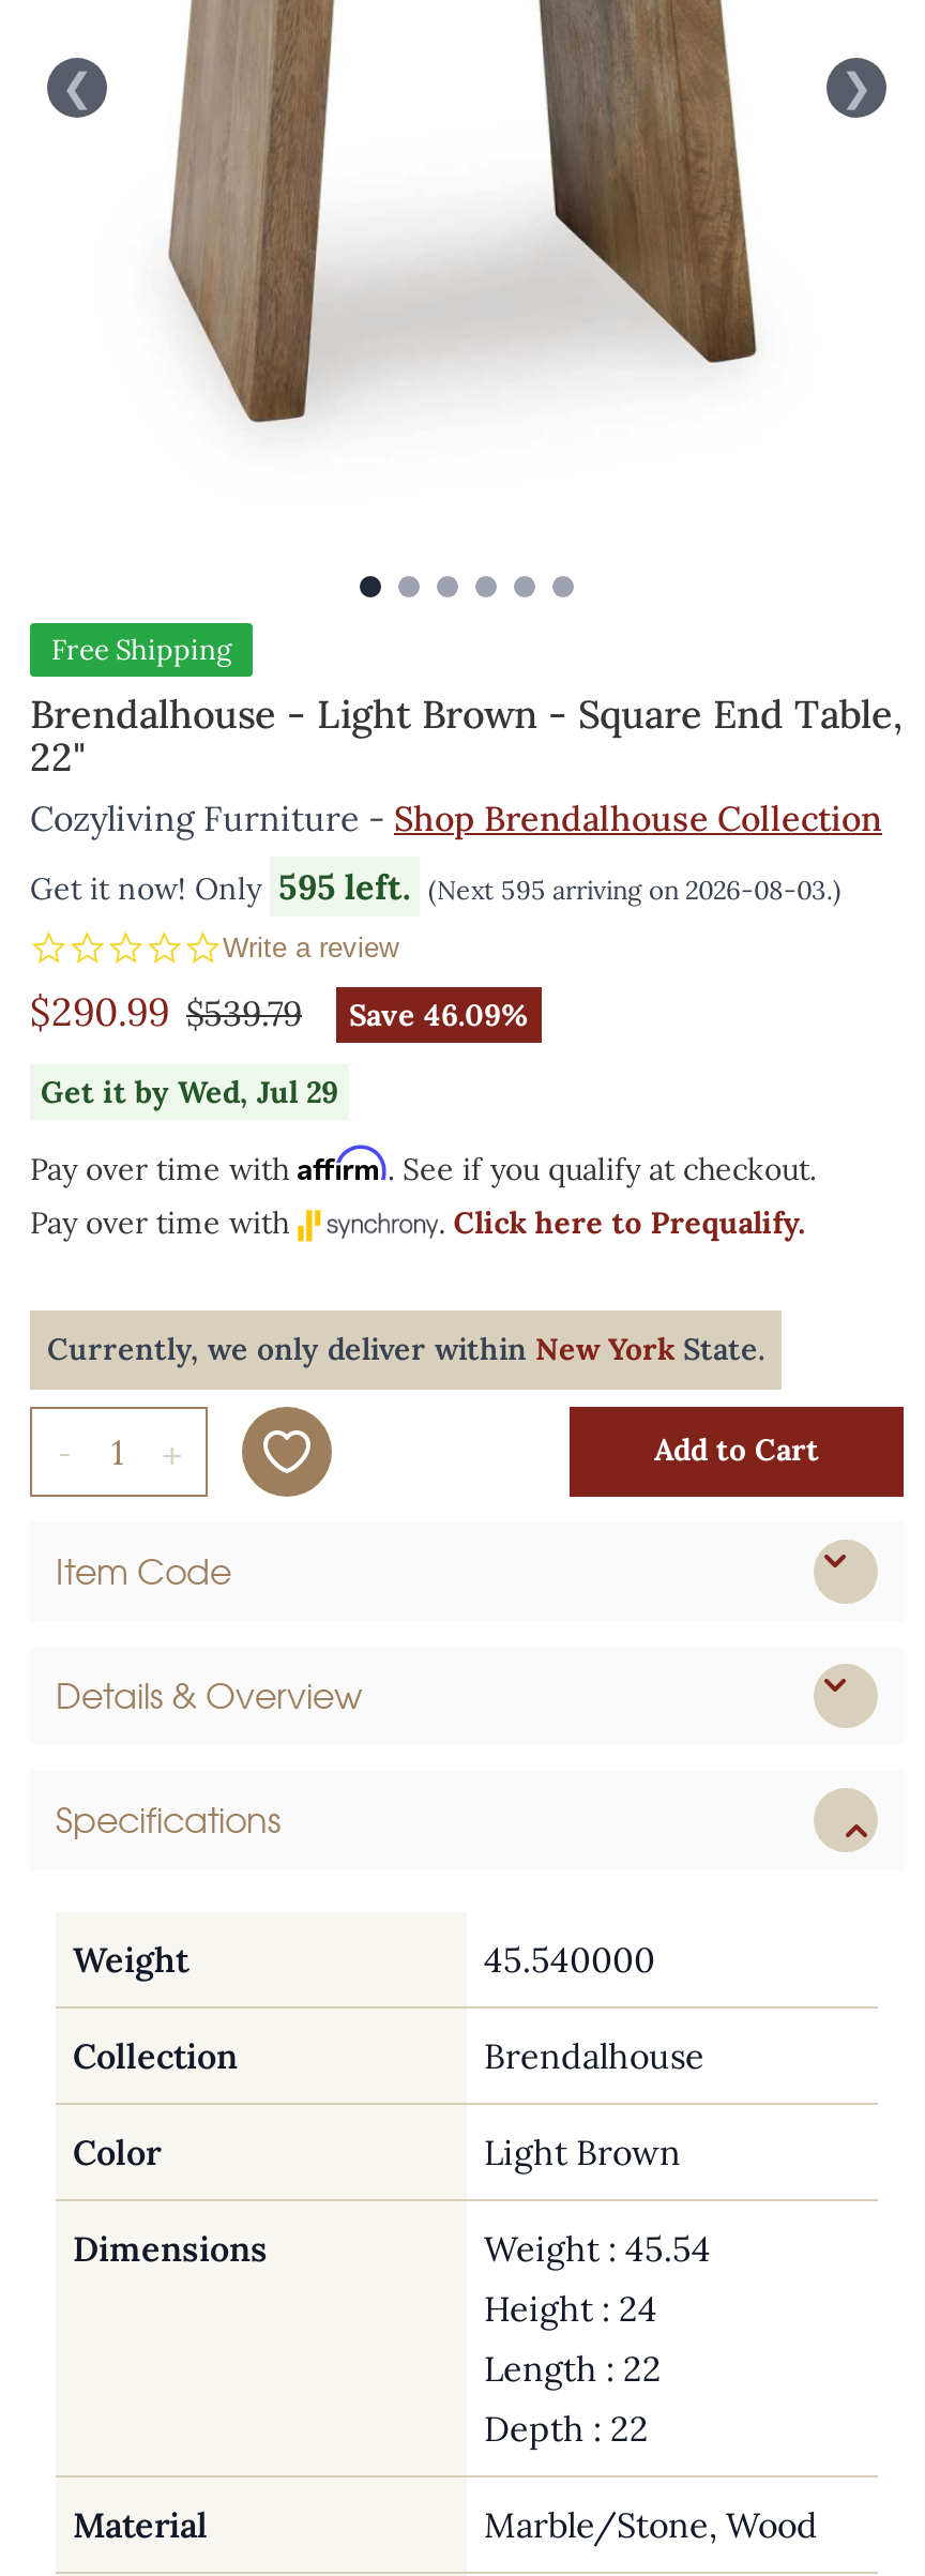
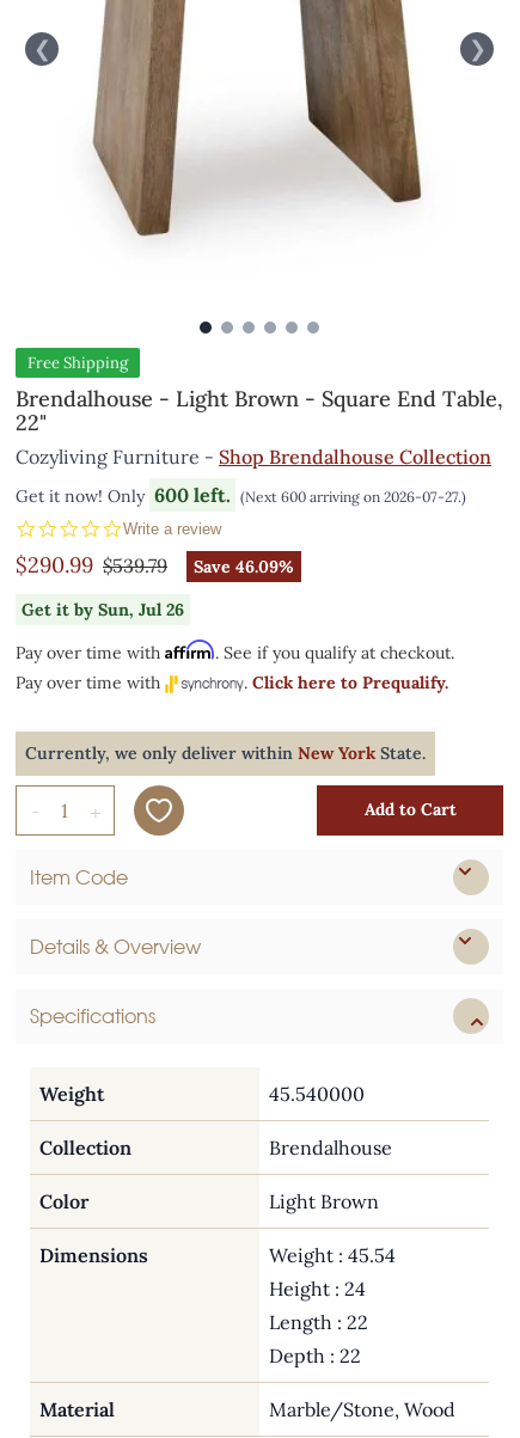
- Get it now! Only 595 left. (Next 595 arriving on 2026-08-03.)
+ Get it now! Only 600 left. (Next 600 arriving on 2026-07-27.)

- Get it by Wed, Jul 29
+ Get it by Sun, Jul 26
